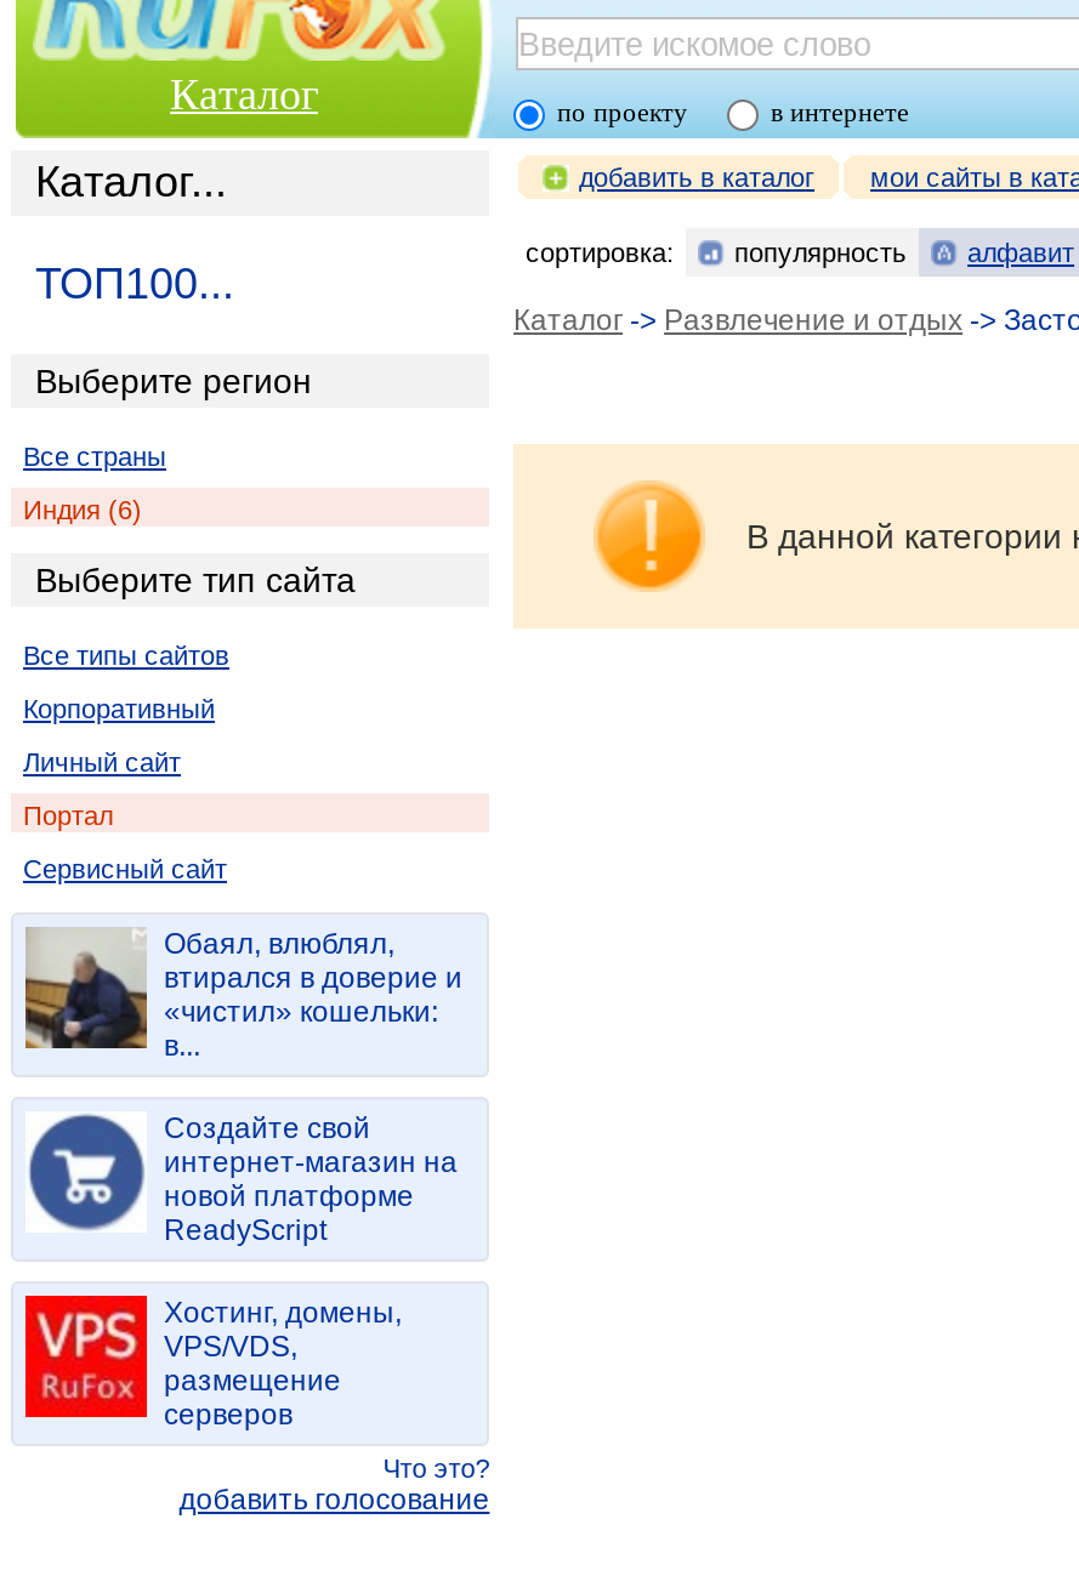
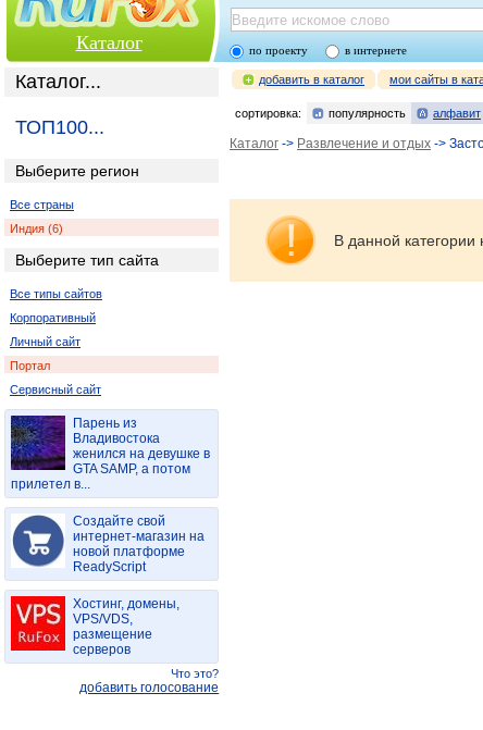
- [image]
- Обаял, влюблял,
- втирался в доверие и
- «чистил» кошельки:
- в...
+ [image]
+ Парень из
+ Владивостока
+ женился на девушке в
+ GTA SAMP, а потом
+ прилетел в...
